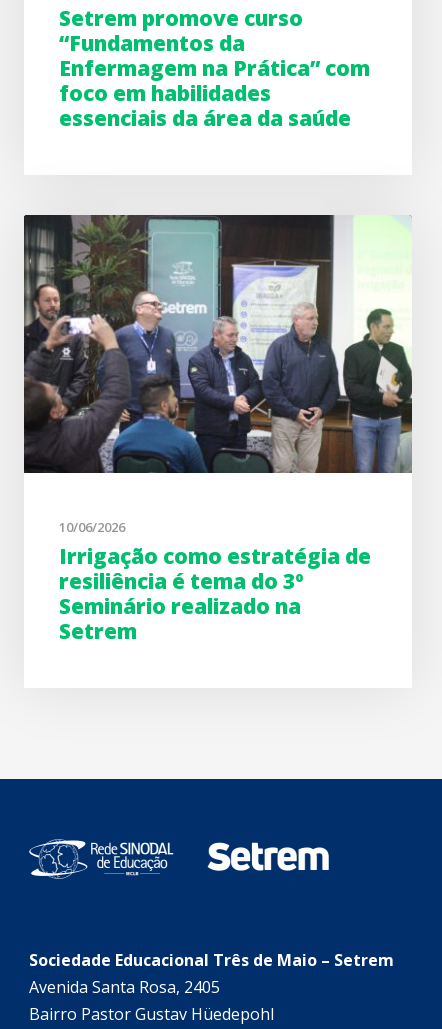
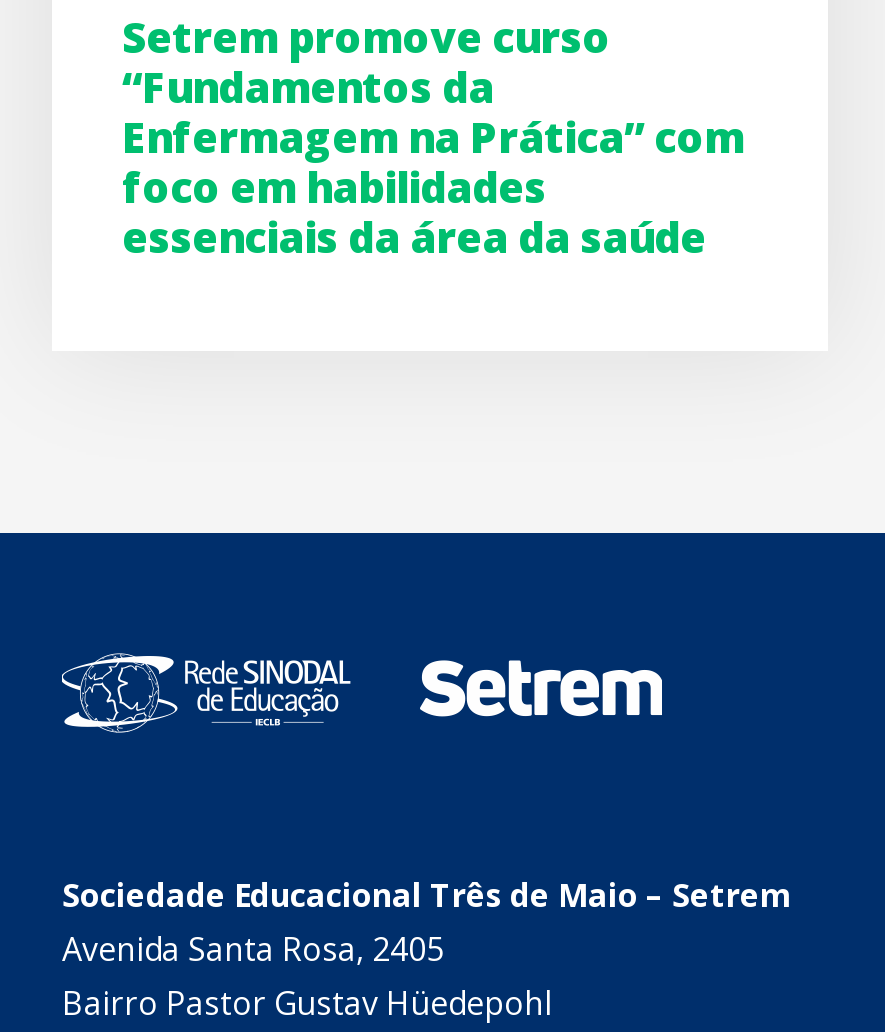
- [image]

- 10/06/2026
- Irrigação como estratégia de
- resiliência é tema do 3º
- Seminário realizado na
- Setrem
